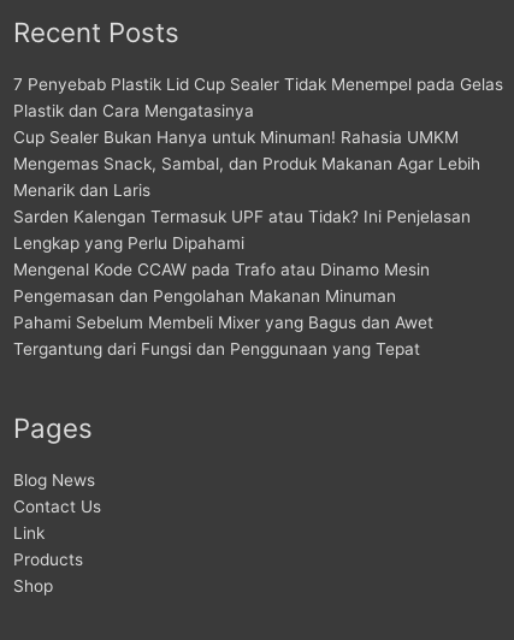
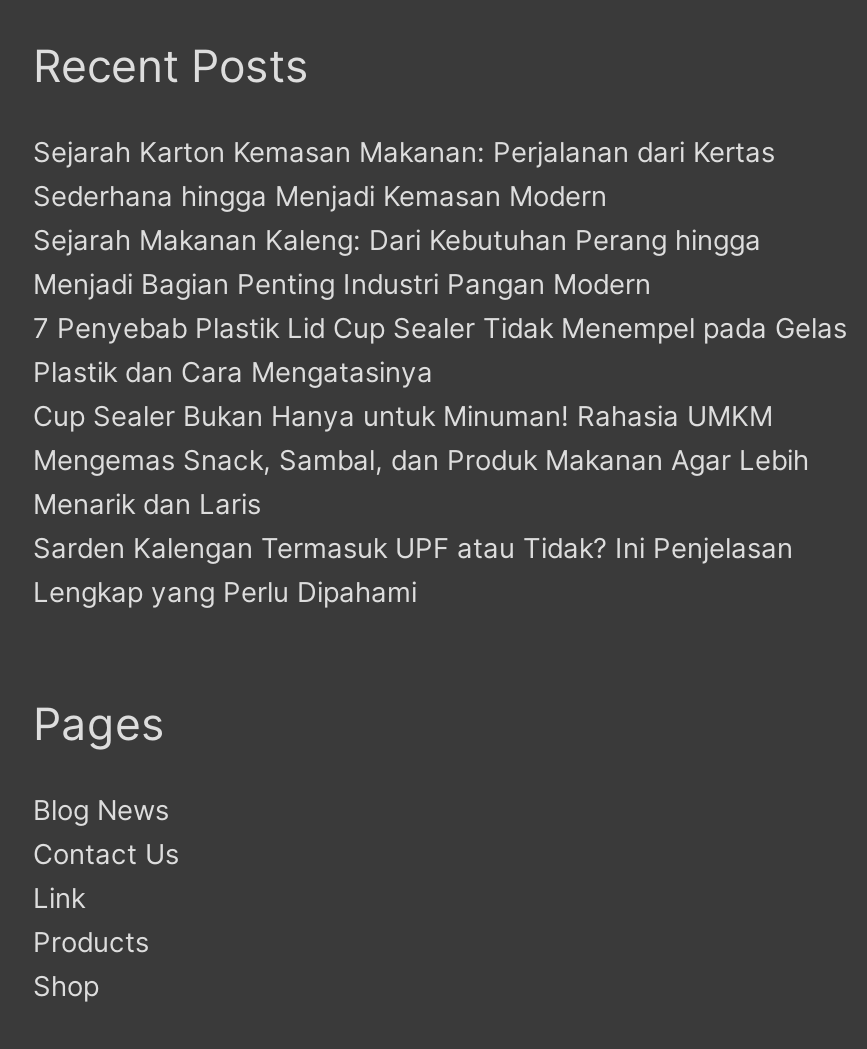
+ Sejarah Karton Kemasan Makanan: Perjalanan dari Kertas
+ Sederhana hingga Menjadi Kemasan Modern
+ Sejarah Makanan Kaleng: Dari Kebutuhan Perang hingga
+ Menjadi Bagian Penting Industri Pangan Modern

moved down: 7 Penyebab Plastik Lid Cup Sealer Tidak Menempel pada Gelas | Plastik dan Cara Mengatasinya | Cup Sealer Bukan Hanya untuk Minuman! Rahasia UMKM | Mengemas Snack, Sambal, dan Produk Makanan Agar Lebih | Menarik dan Laris | Sarden Kalengan Termasuk UPF atau Tidak? Ini Penjelasan | Lengkap yang Perlu Dipahami

- Mengenal Kode CCAW pada Trafo atau Dinamo Mesin
- Pengemasan dan Pengolahan Makanan Minuman
- Pahami Sebelum Membeli Mixer yang Bagus dan Awet
- Tergantung dari Fungsi dan Penggunaan yang Tepat
